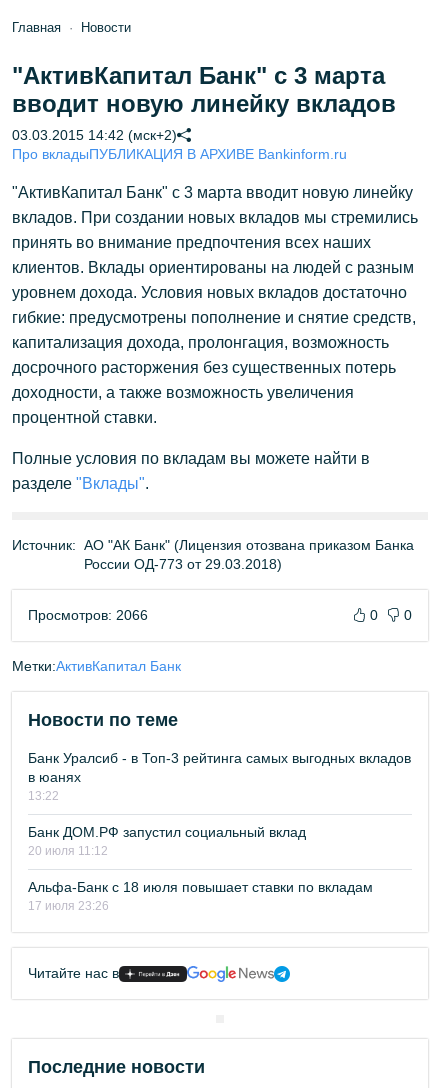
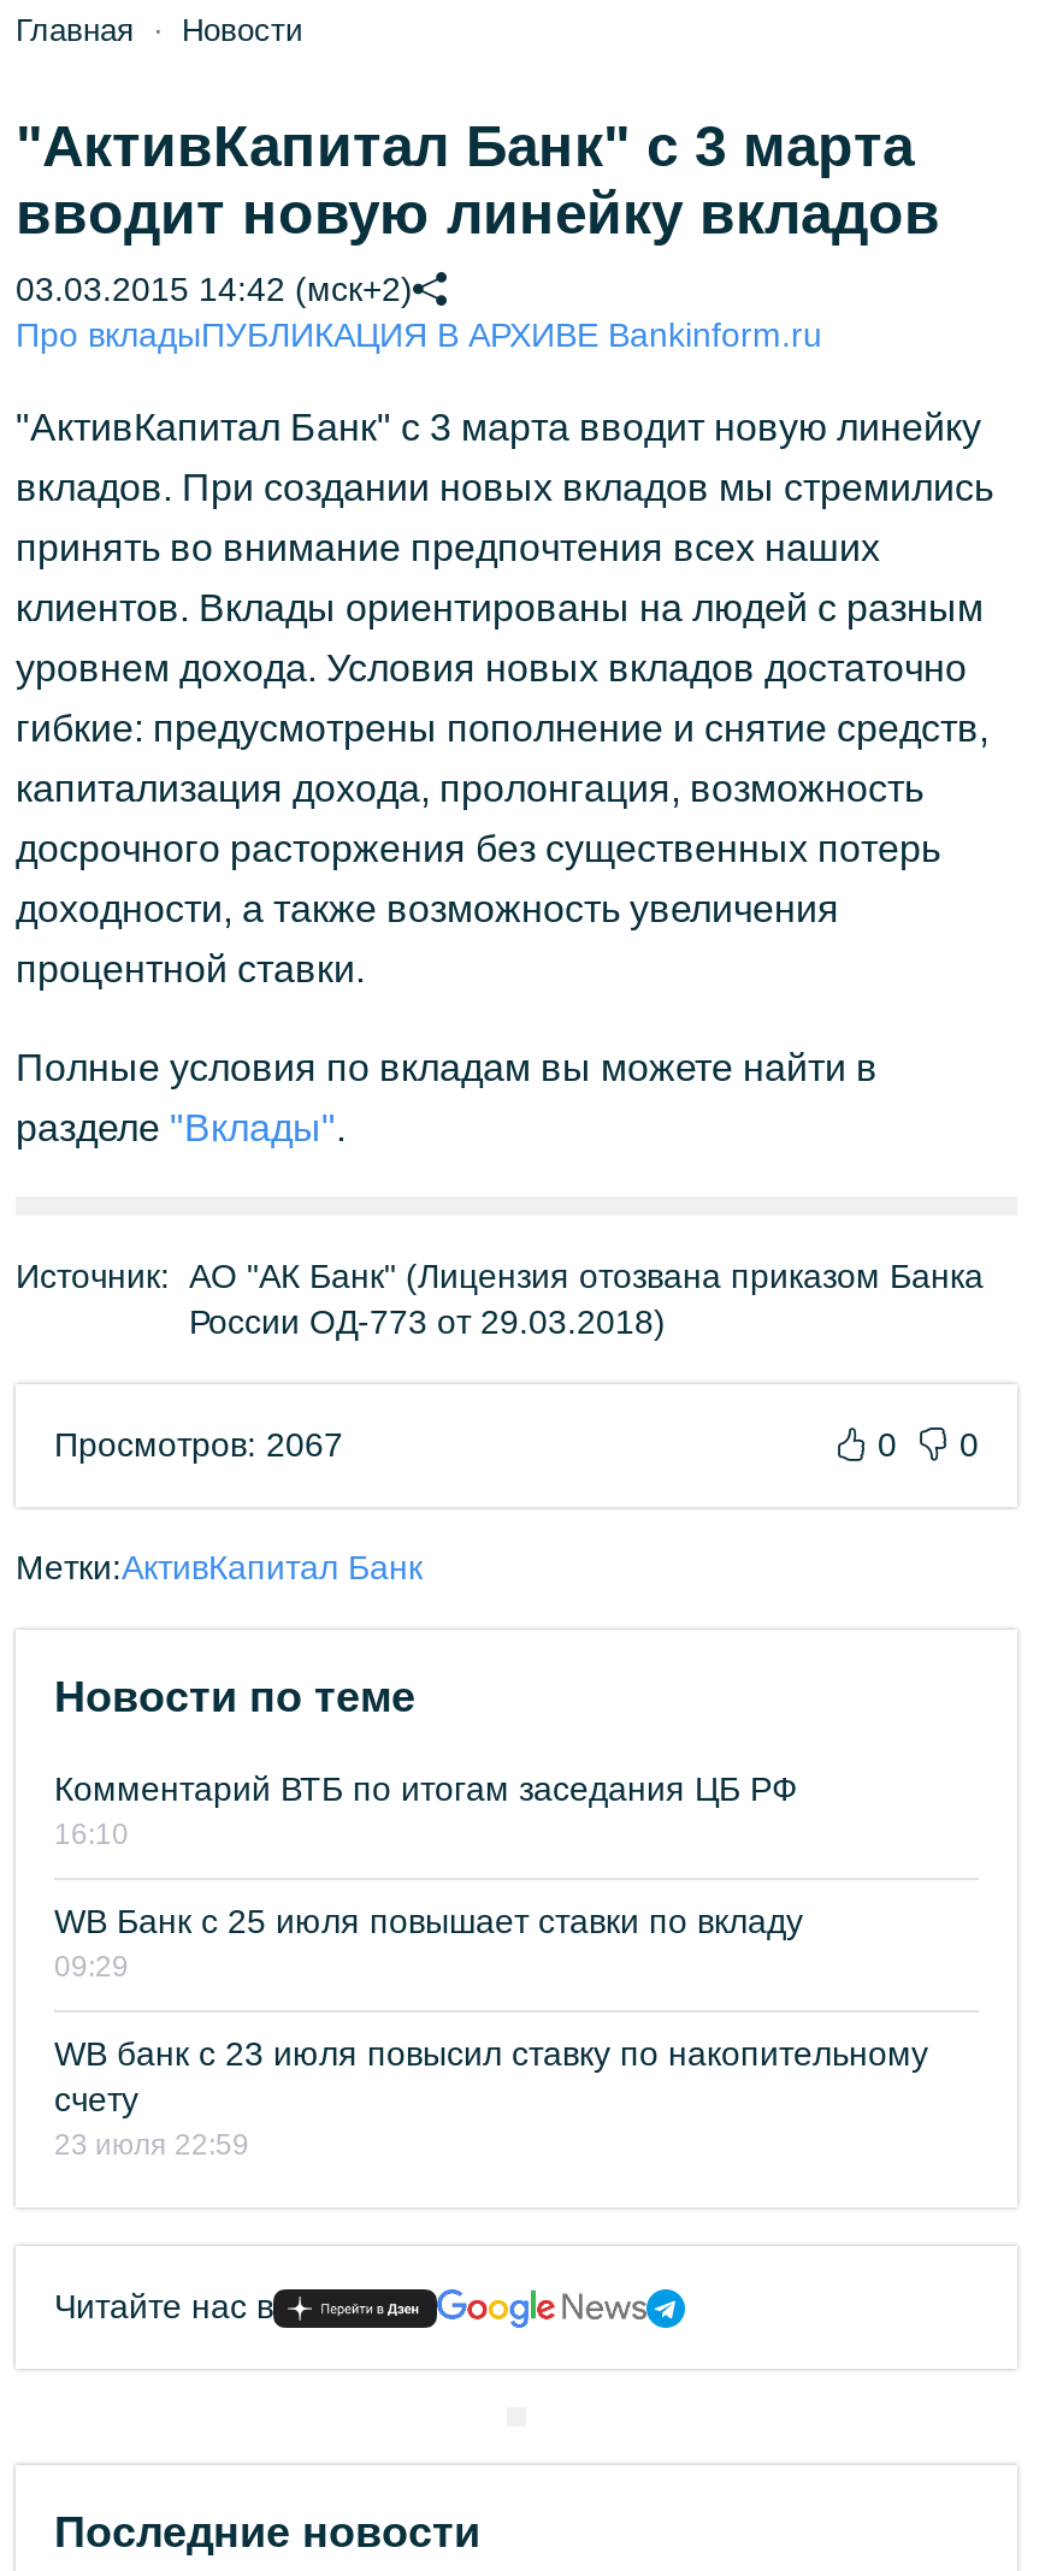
- Просмотров: 2066
+ Просмотров: 2067

- Банк Уралсиб - в Топ-3 рейтинга самых выгодных вкладов
- в юанях
- 13:22
+ Комментарий ВТБ по итогам заседания ЦБ РФ
+ 16:10

- Банк ДОМ.РФ запустил социальный вклад
- 20 июля 11:12
+ WB Банк с 25 июля повышает ставки по вкладу
+ 09:29

- Альфа-Банк с 18 июля повышает ставки по вкладам
- 17 июля 23:26
+ WB банк с 23 июля повысил ставку по накопительному
+ счету
+ 23 июля 22:59
